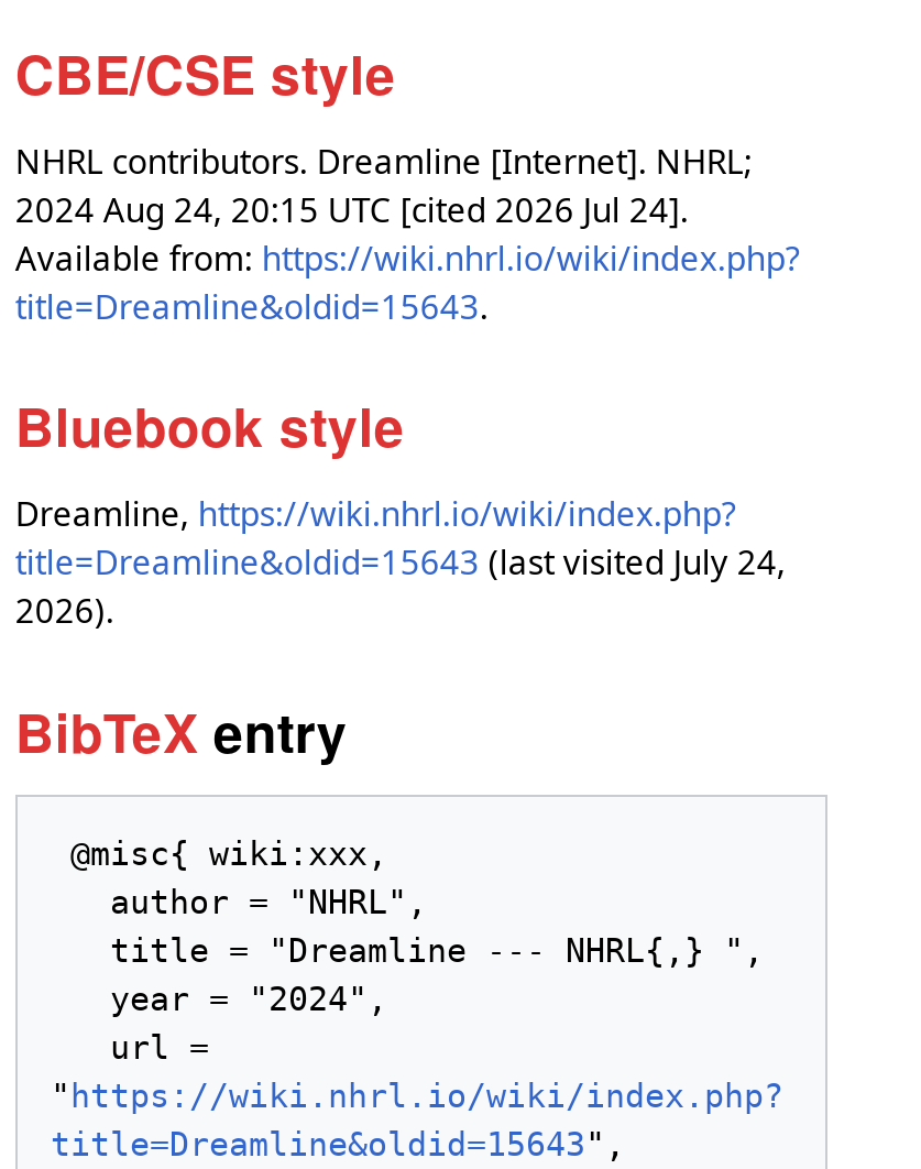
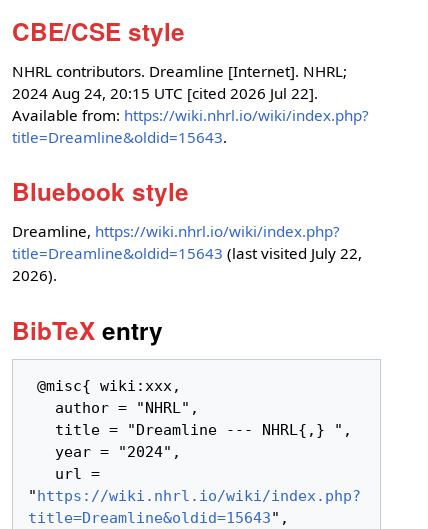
- 2024 Aug 24, 20:15 UTC [cited 2026 Jul 24].
+ 2024 Aug 24, 20:15 UTC [cited 2026 Jul 22].

- title=Dreamline&oldid=15643 (last visited July 24,
+ title=Dreamline&oldid=15643 (last visited July 22,
